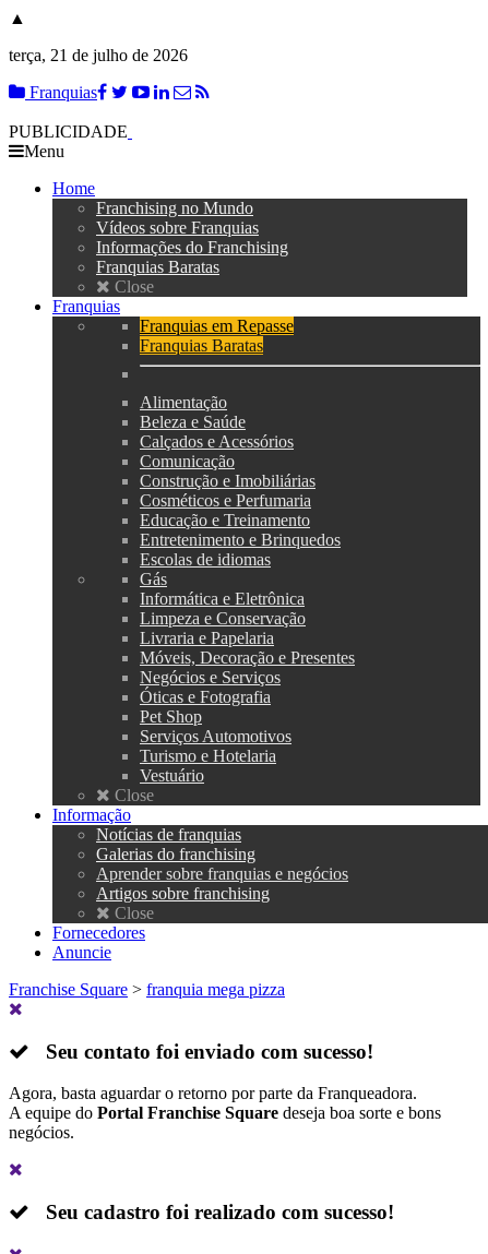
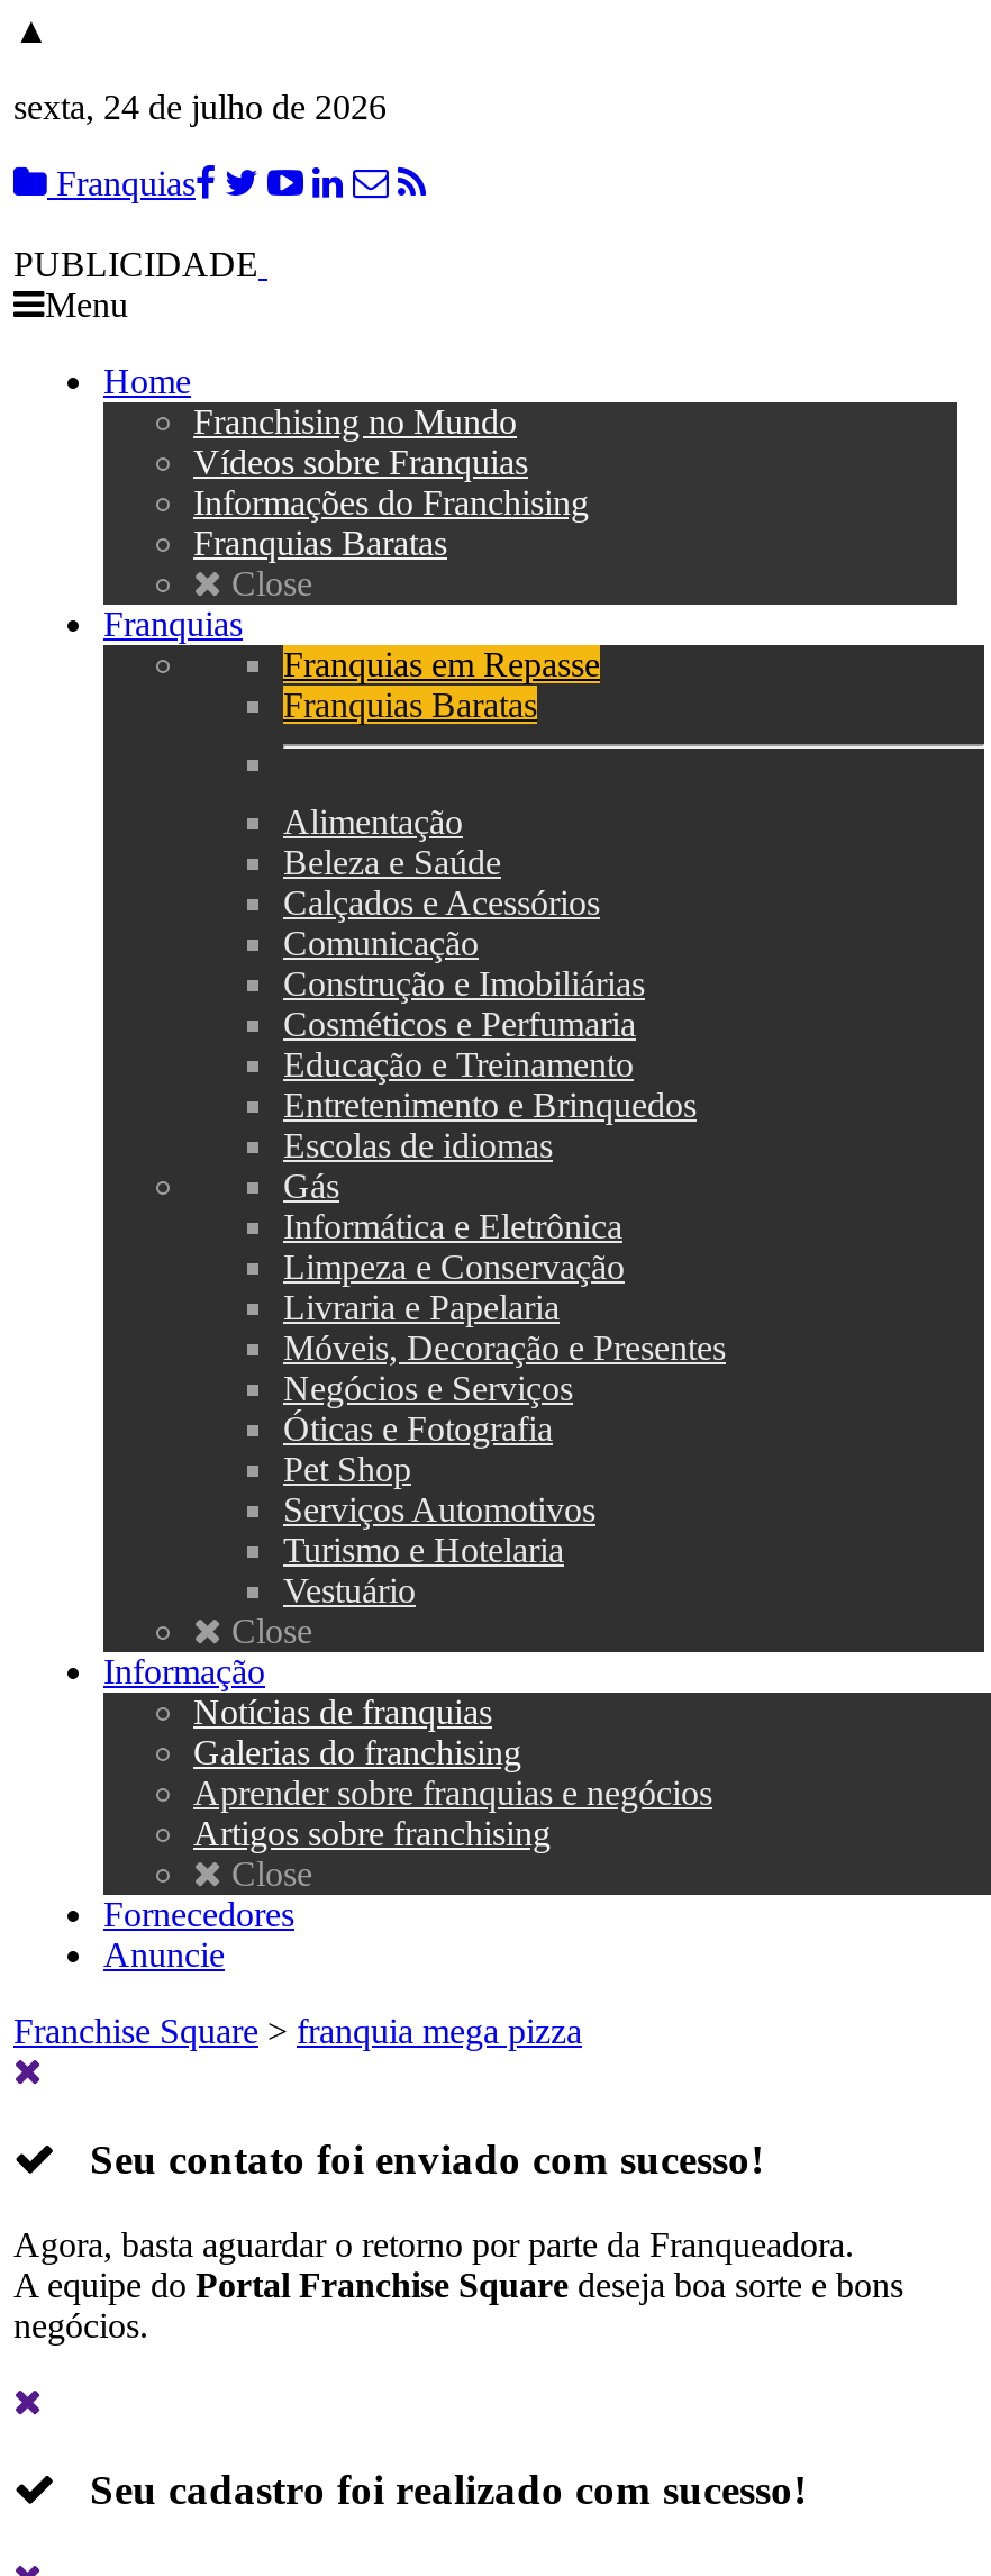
- terça, 21 de julho de 2026
+ sexta, 24 de julho de 2026
